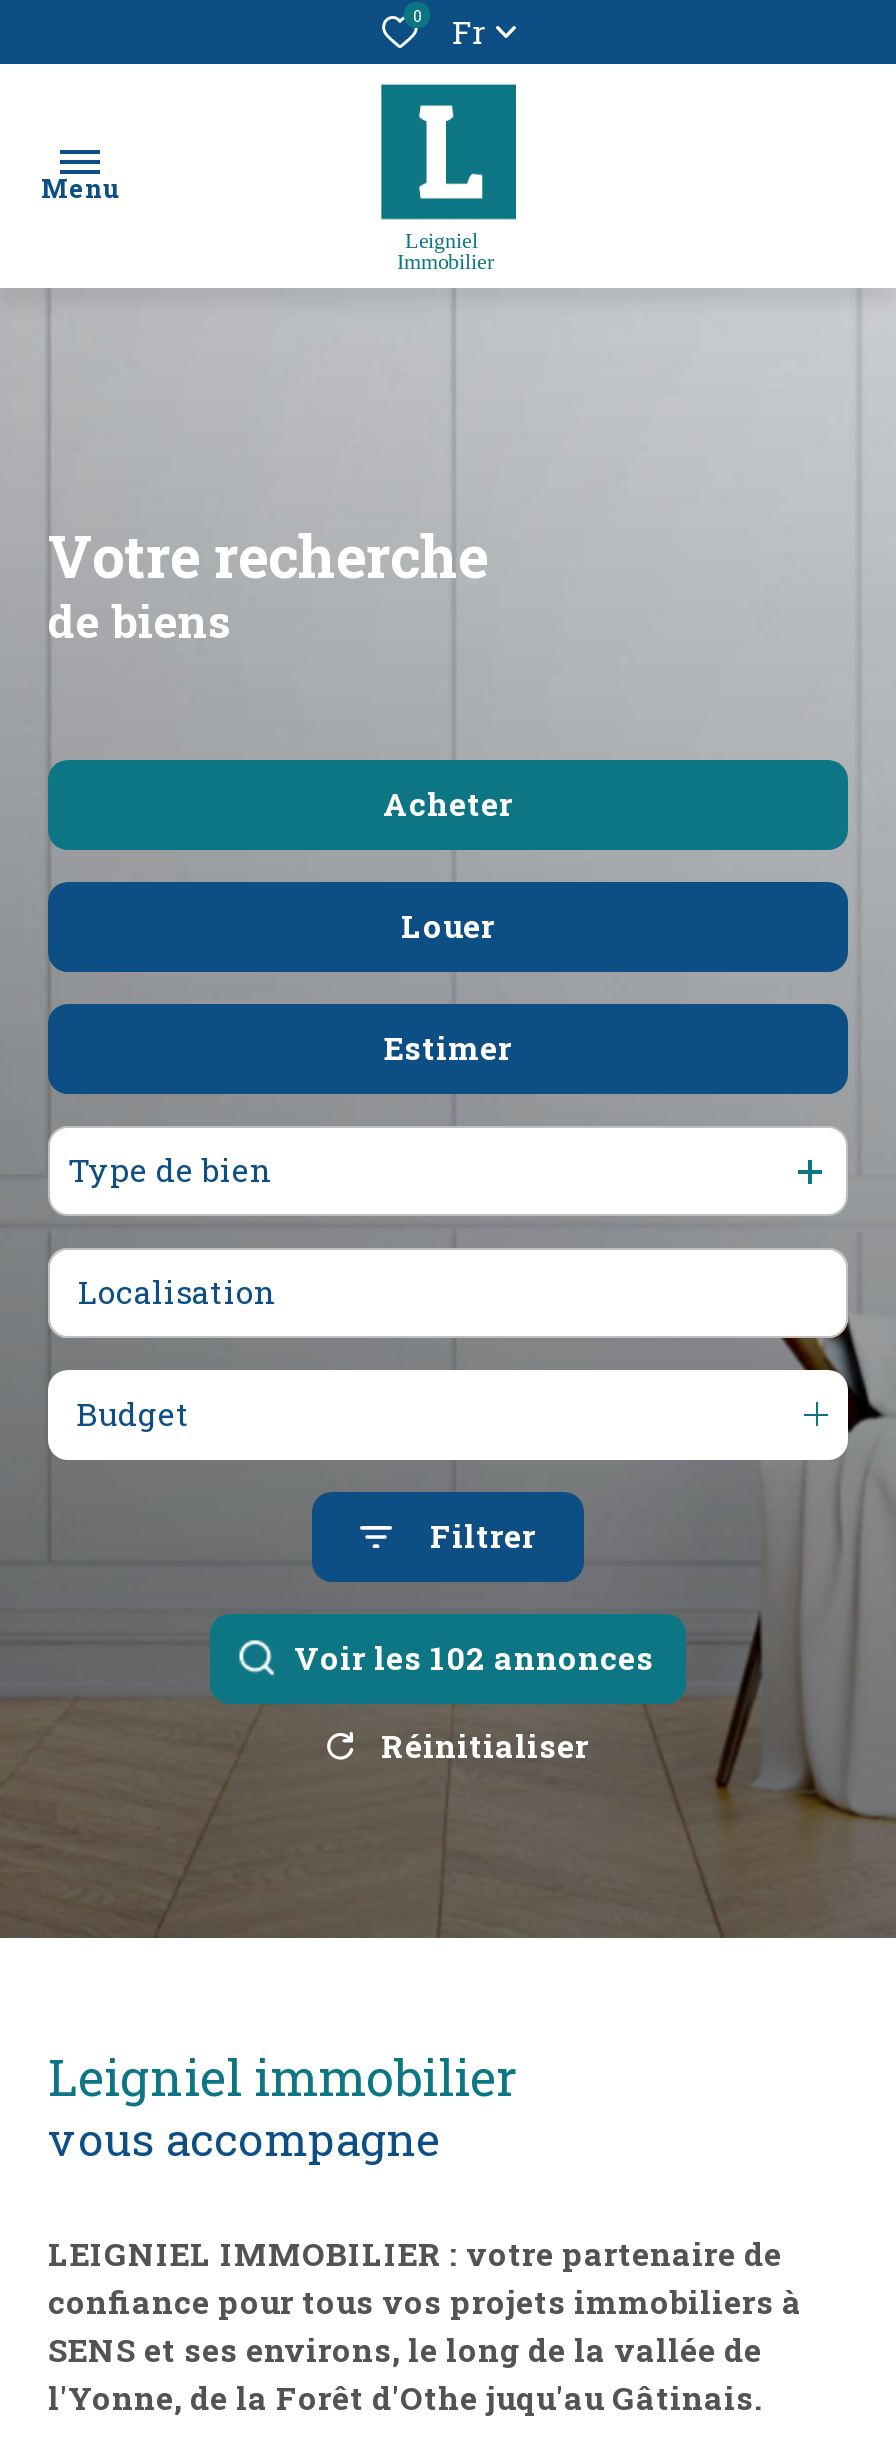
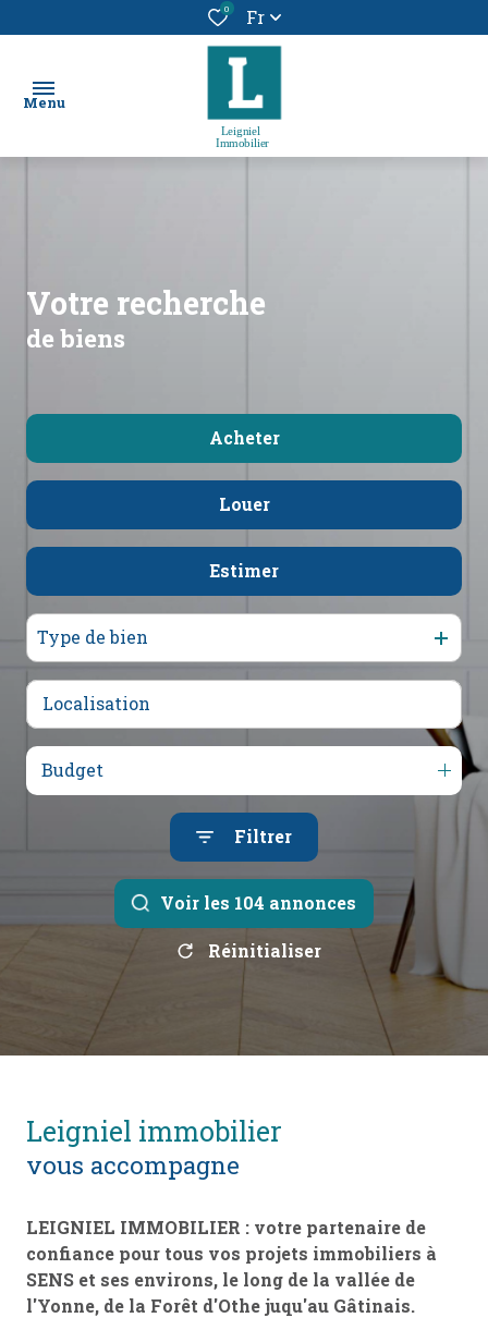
- Voir les 102 annonces
+ Voir les 104 annonces
